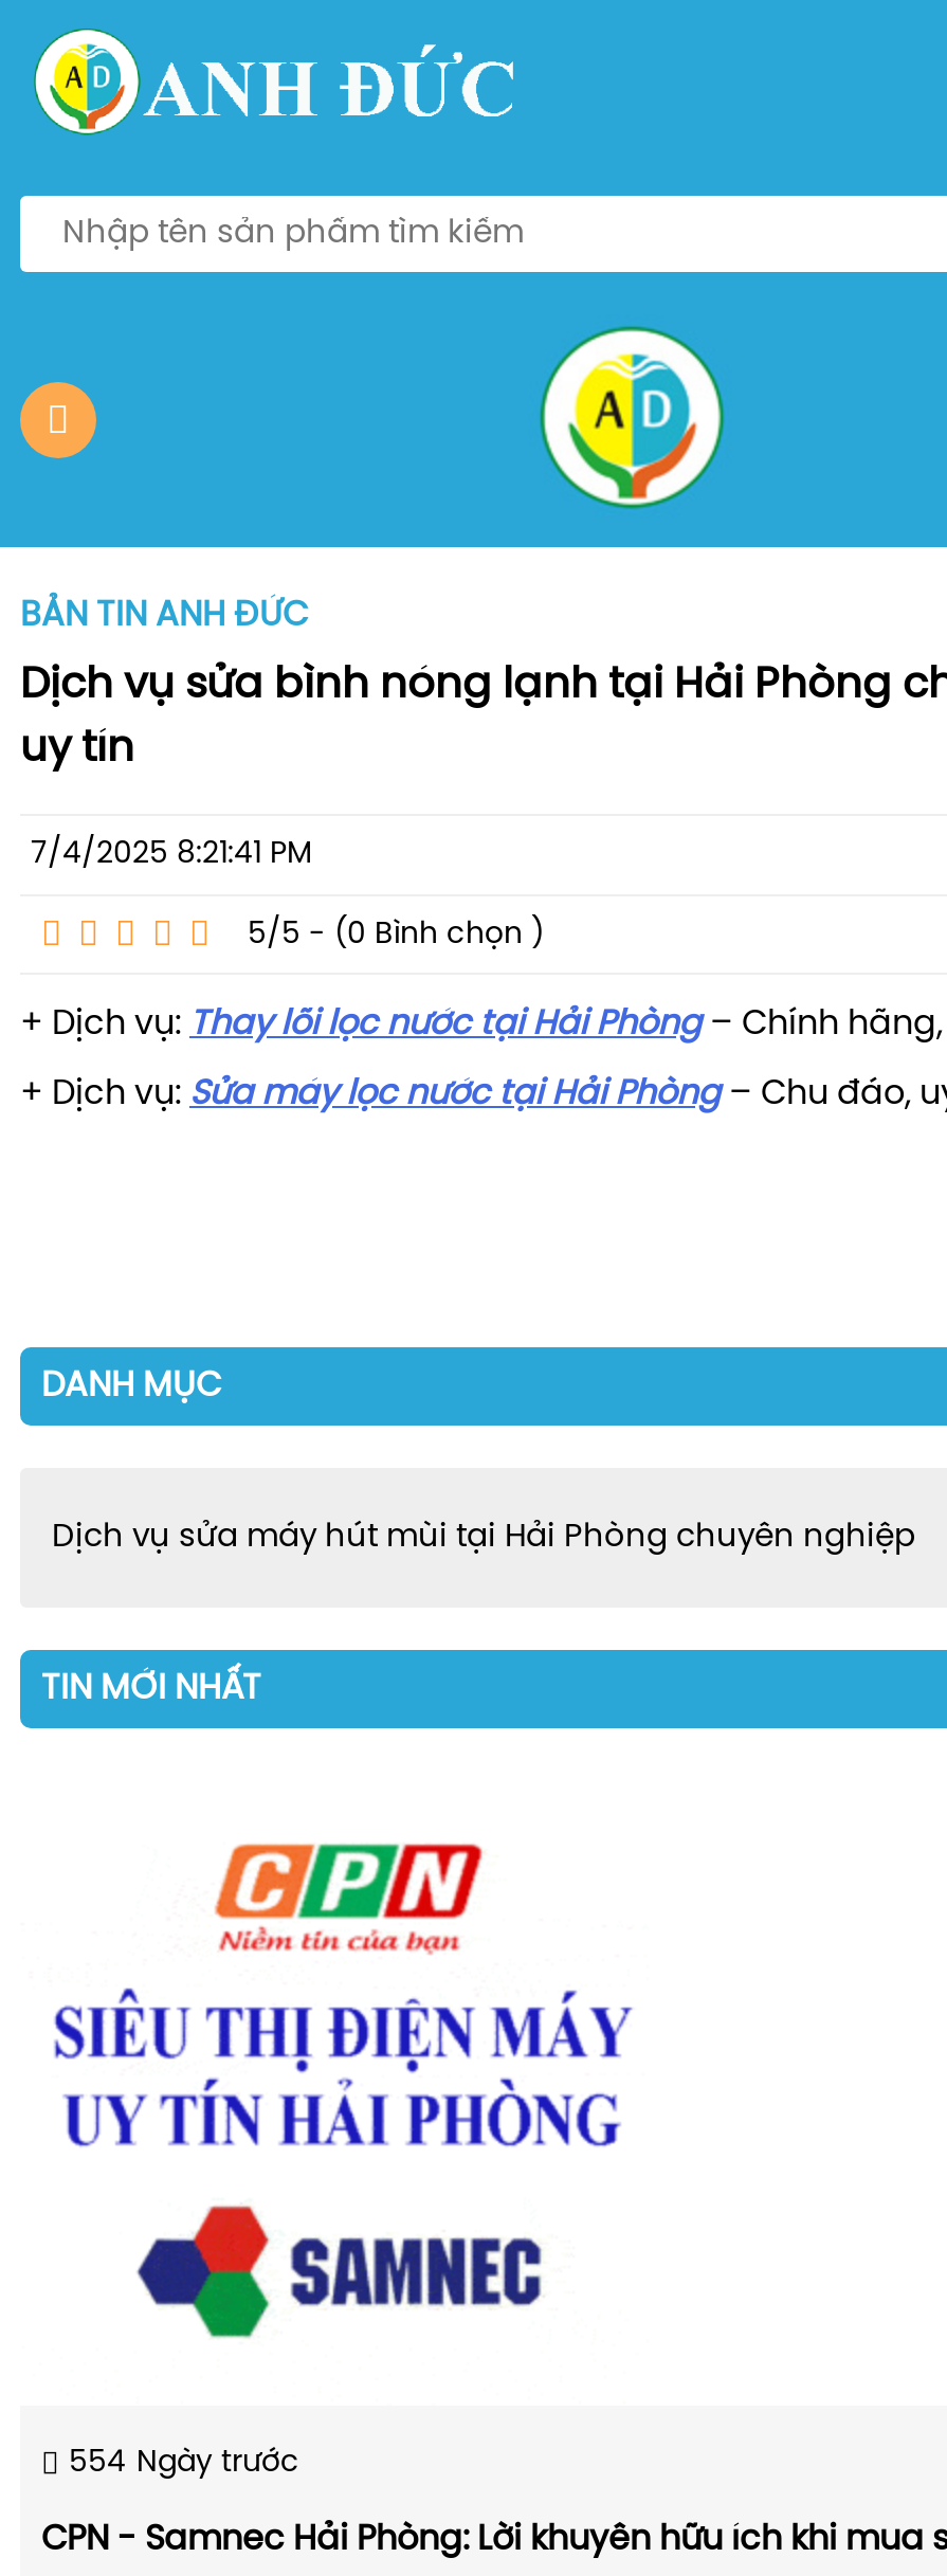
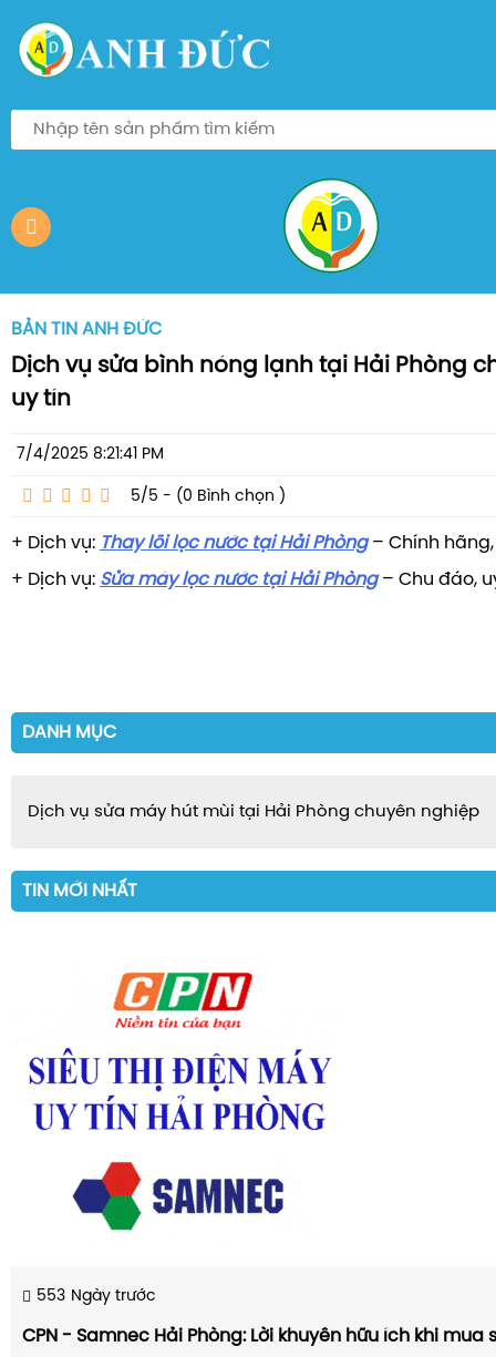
- 554 Ngày trước
+ 553 Ngày trước
